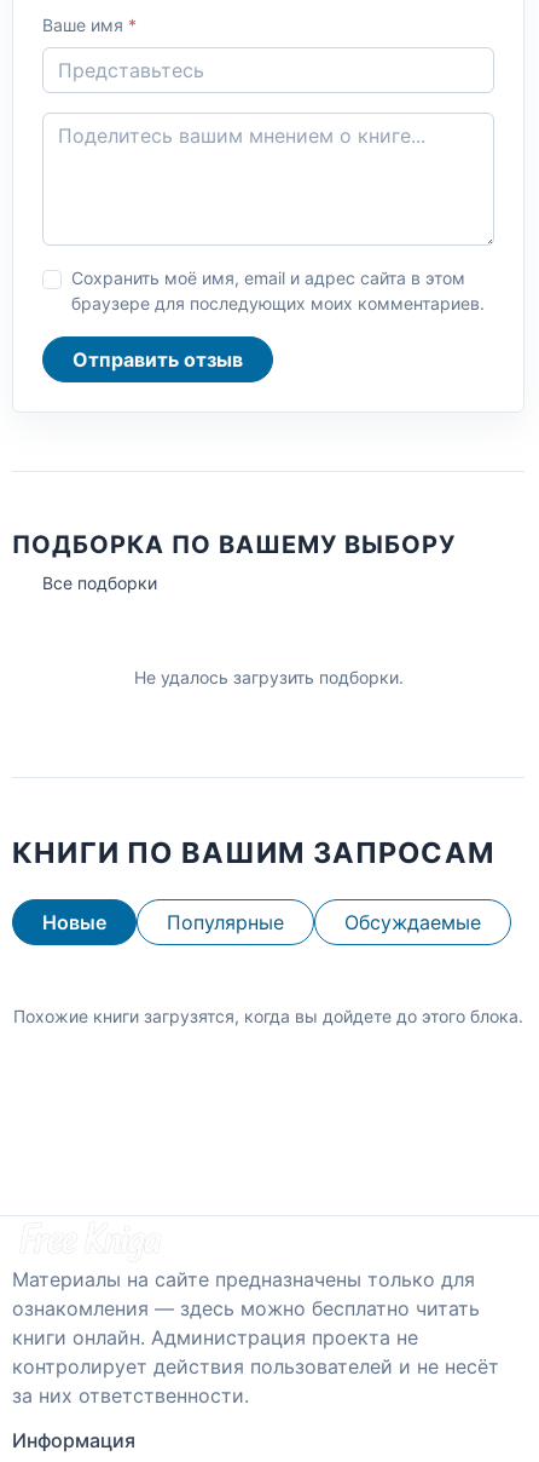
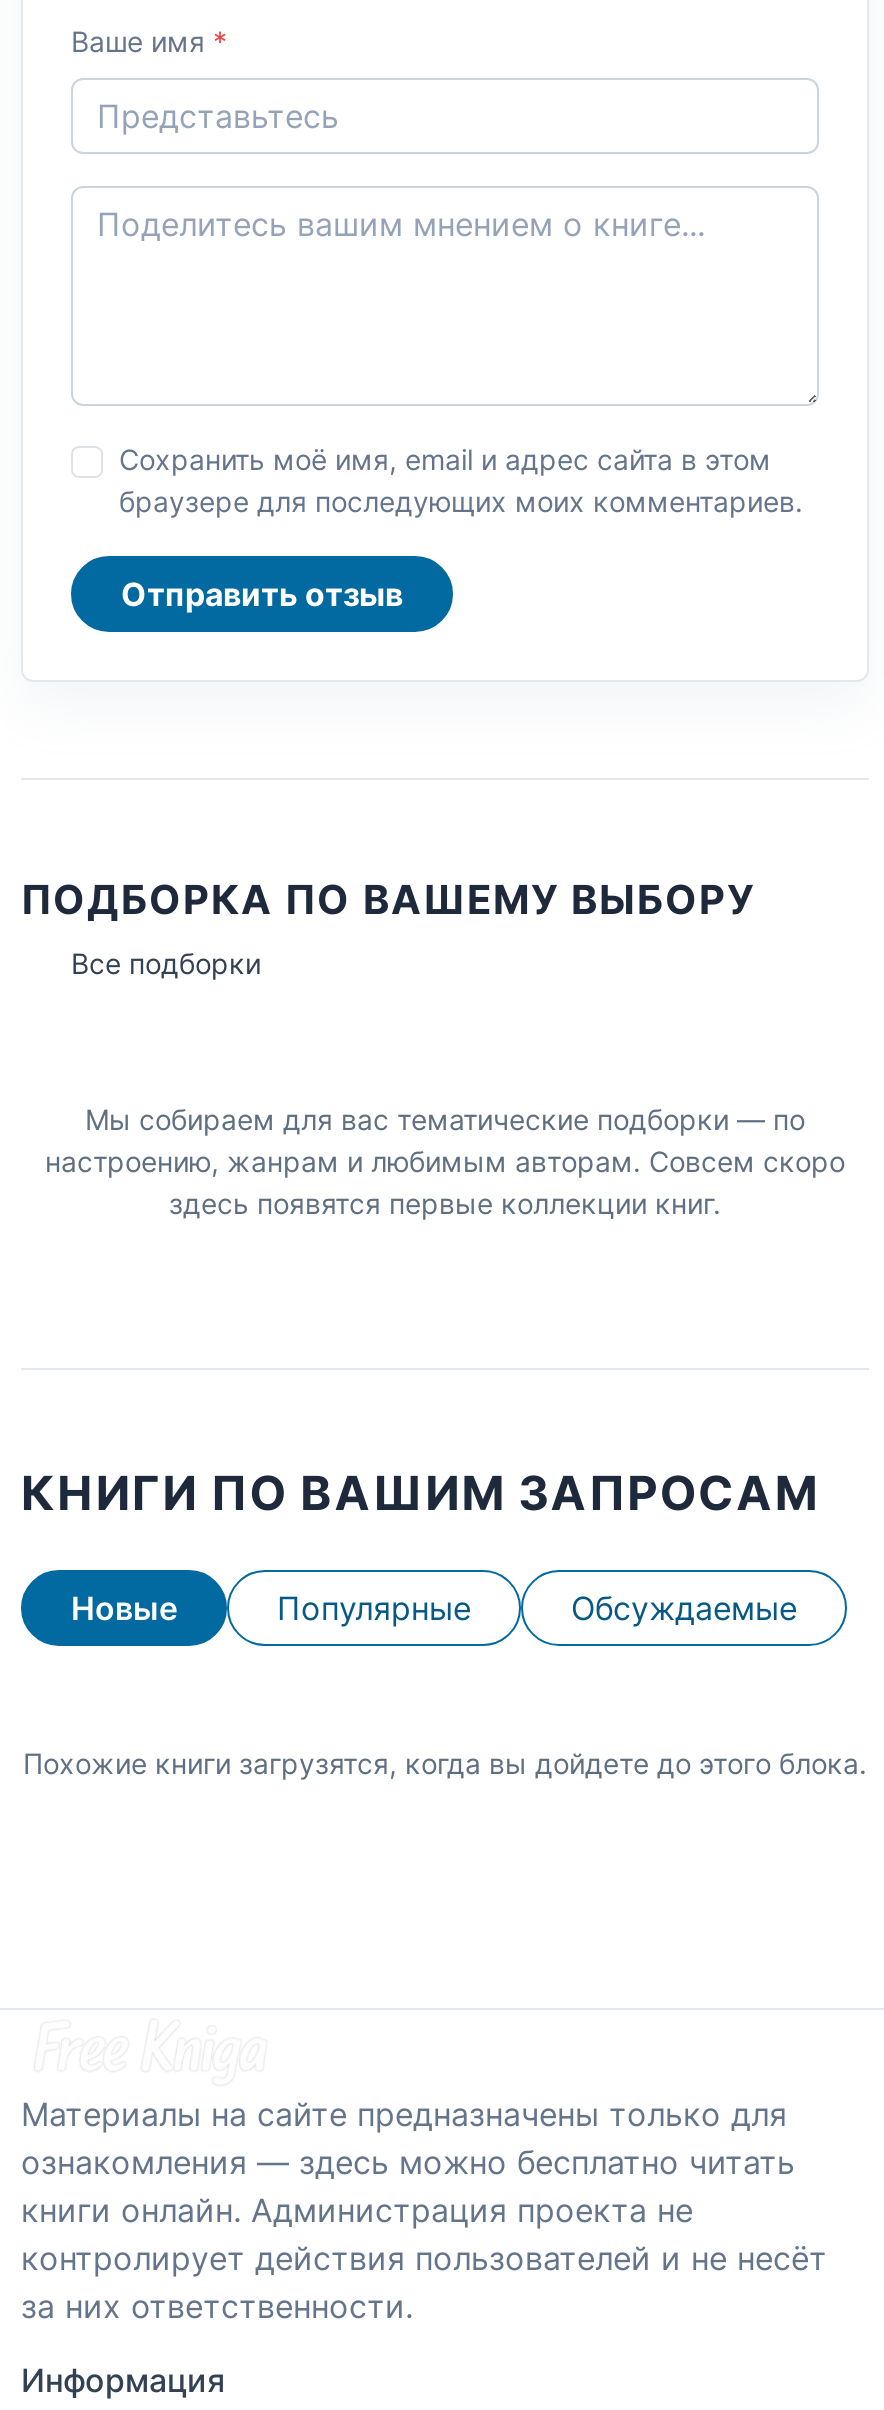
- Не удалось загрузить подборки.
+ Мы собираем для вас тематические подборки — по
+ настроению, жанрам и любимым авторам. Совсем скоро
+ здесь появятся первые коллекции книг.

moved down: КНИГИ ПО ВАШИМ ЗАПРОСАМ | Новые | Популярные | Обсуждаемые | Похожие книги загрузятся, когда вы дойдете до этого блока.
